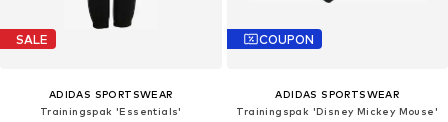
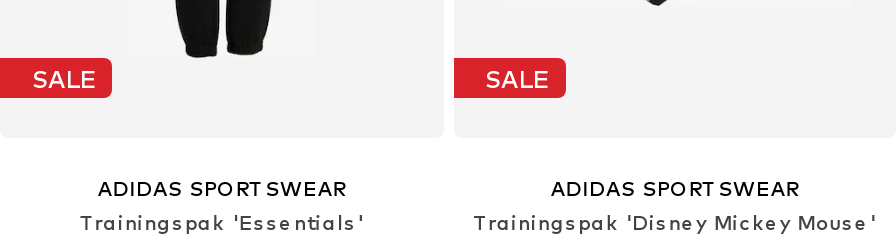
- COUPON
+ SALE
